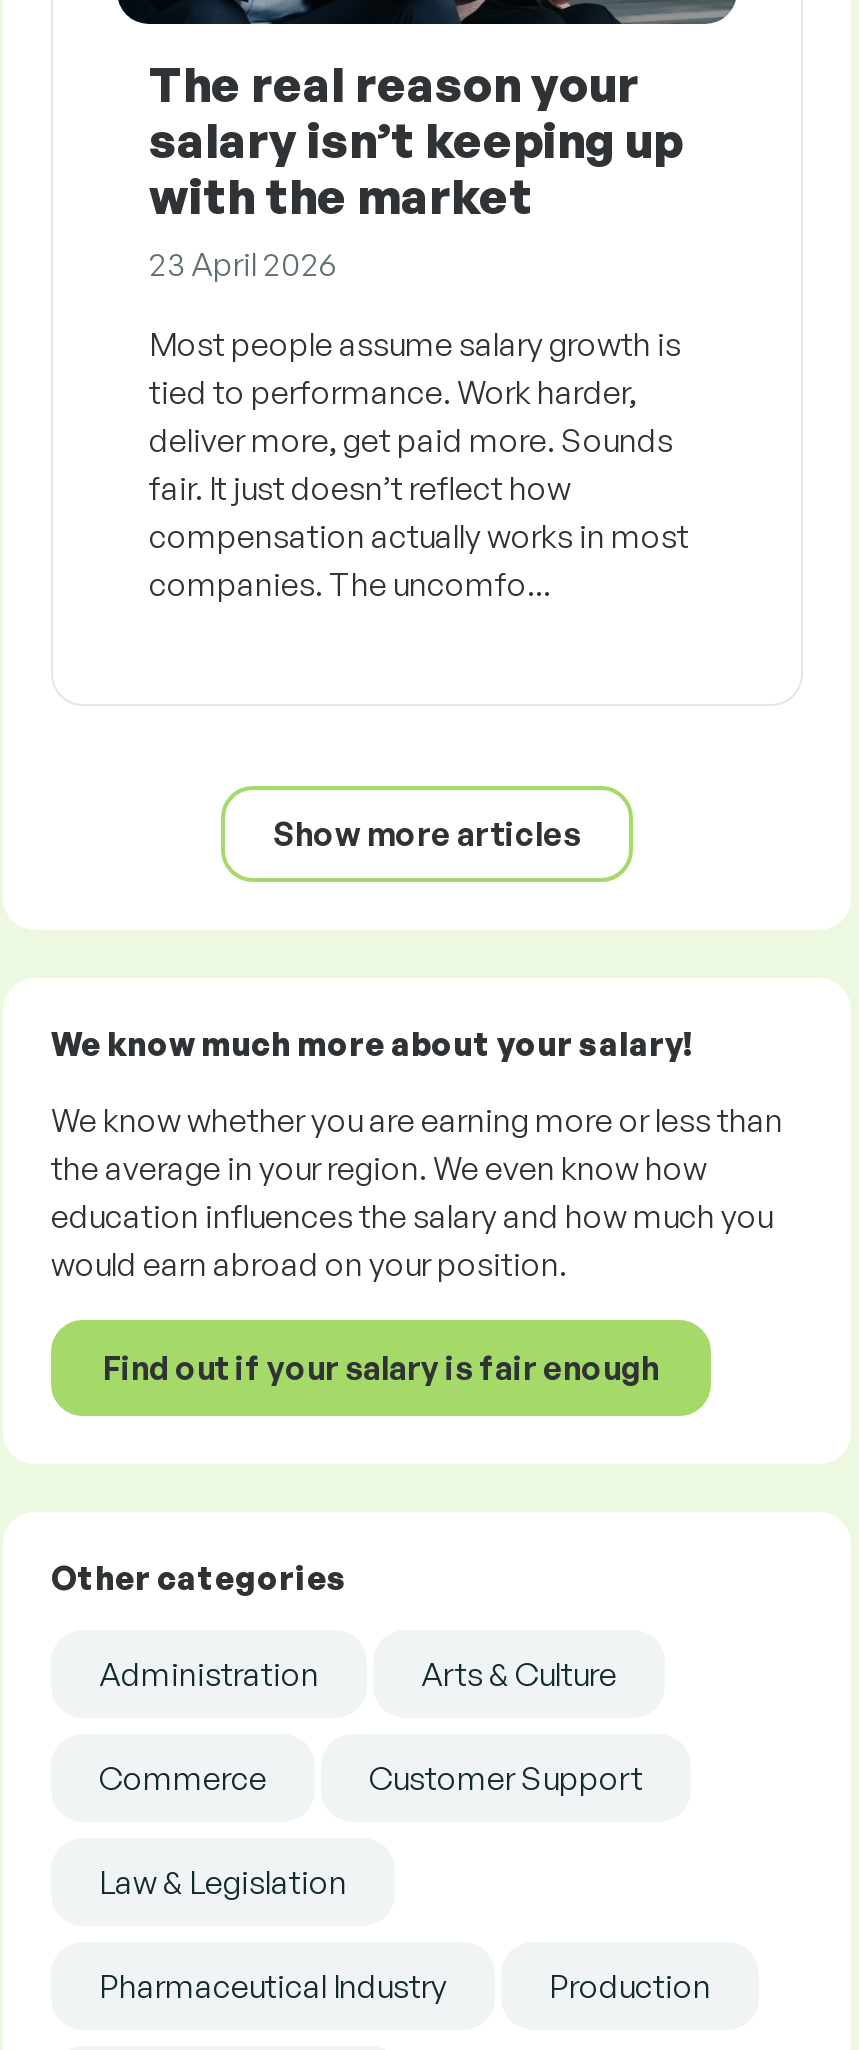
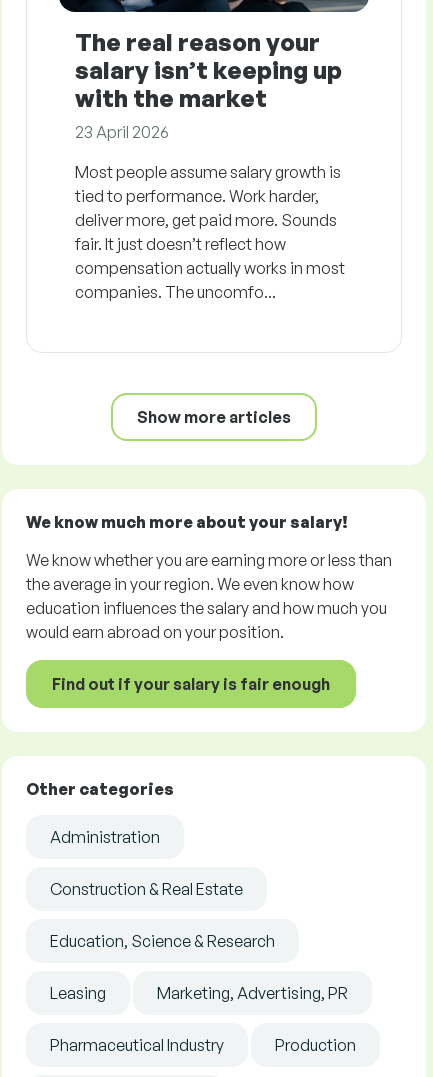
- Arts & Culture
+ Construction & Real Estate

- Commerce
- Customer Support
+ Education, Science & Research

- Law & Legislation
+ Leasing
+ Marketing, Advertising, PR
